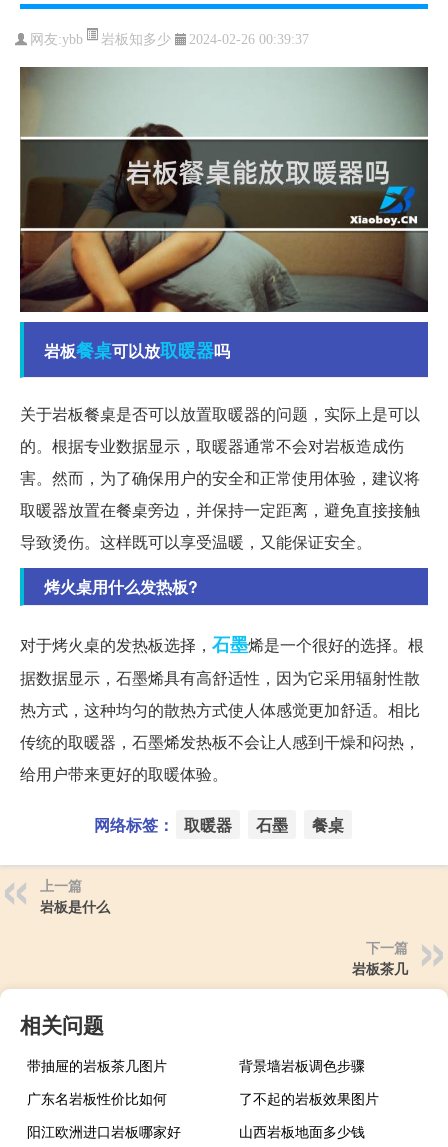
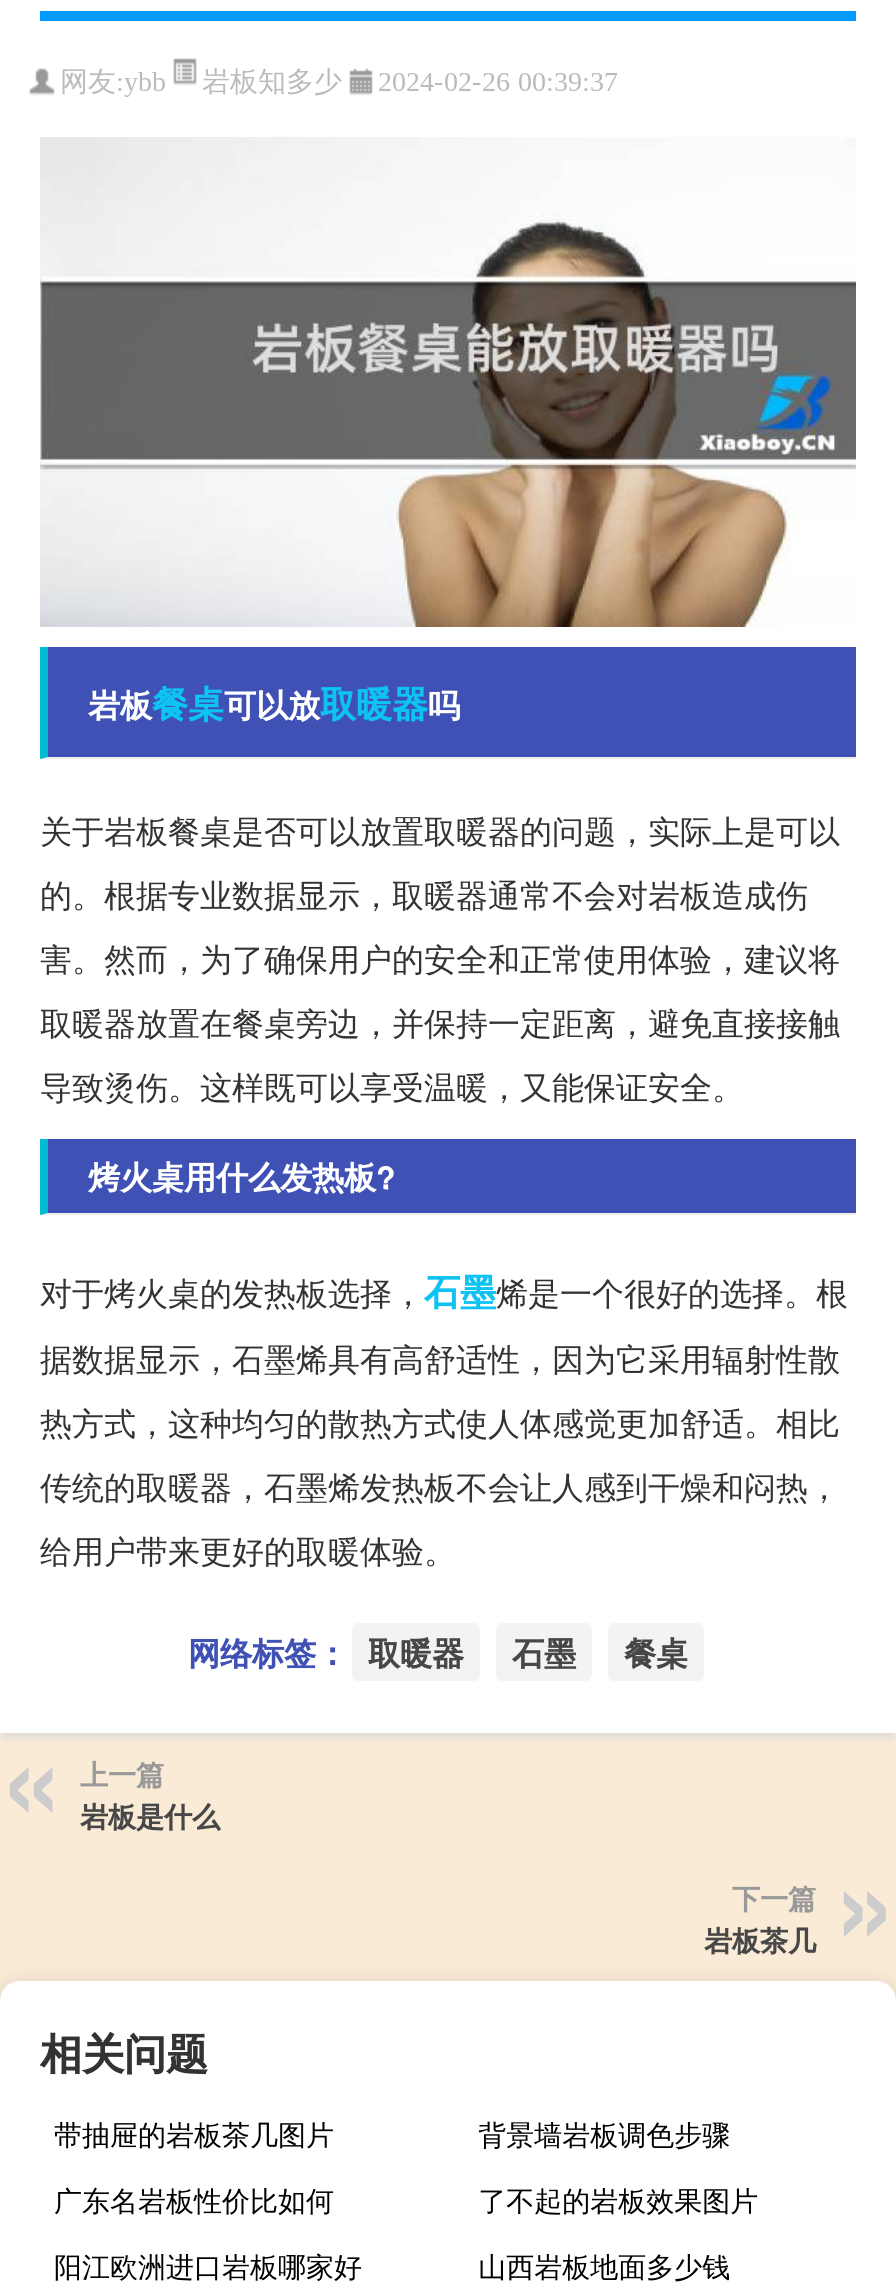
- [image]
+ [image]
